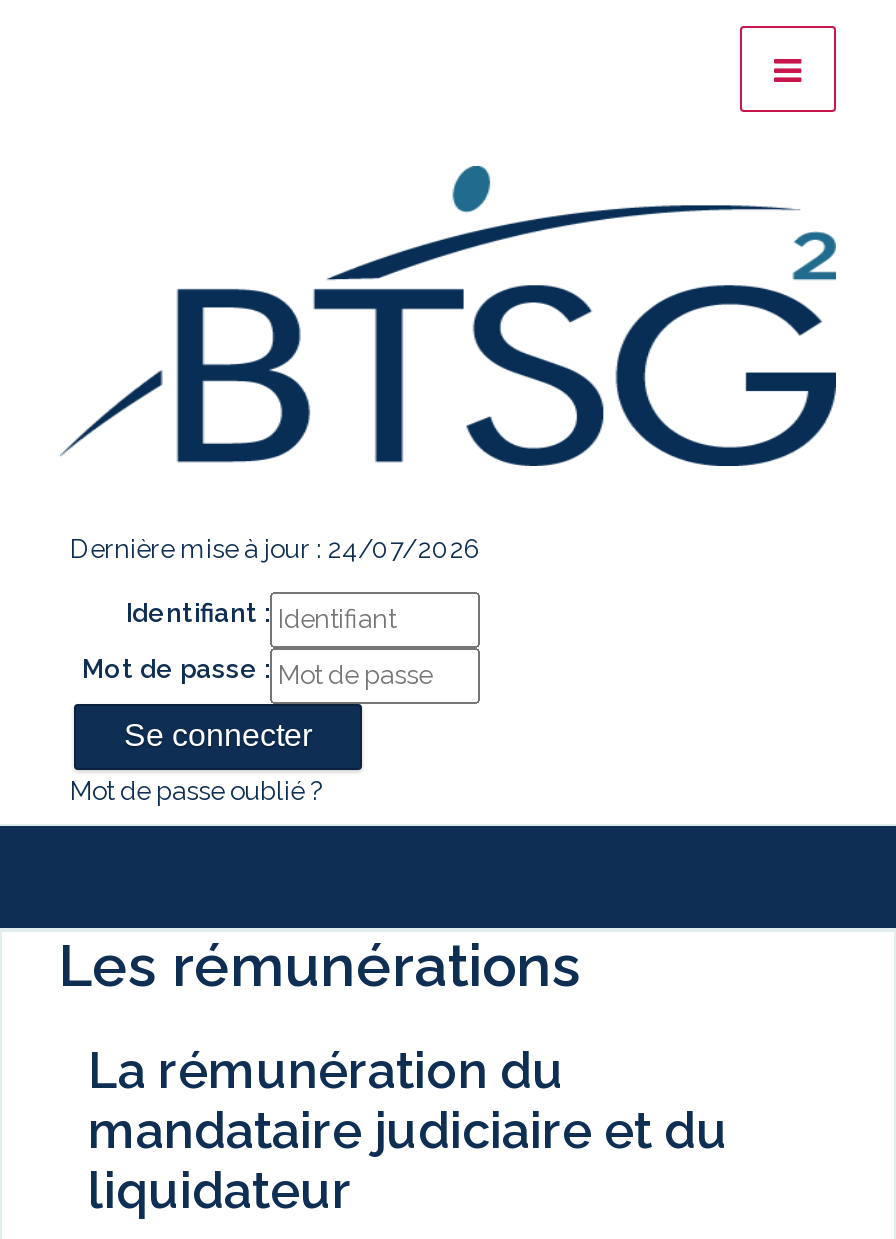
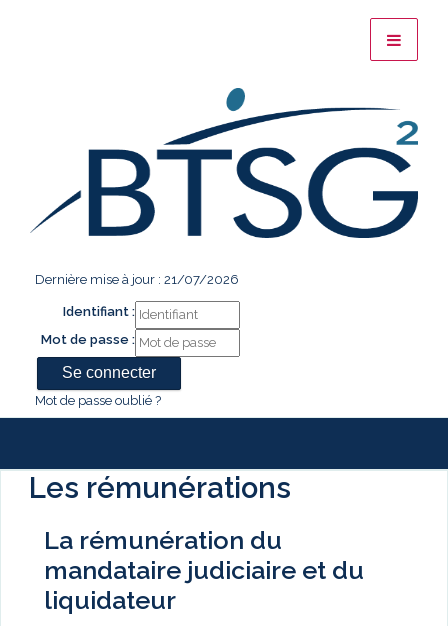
- Dernière mise à jour : 24/07/2026
+ Dernière mise à jour : 21/07/2026
